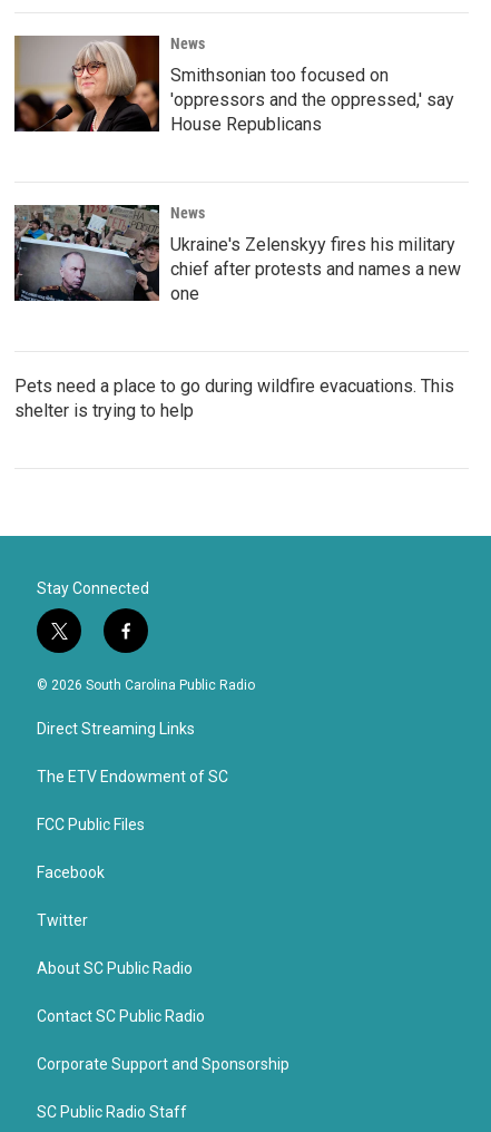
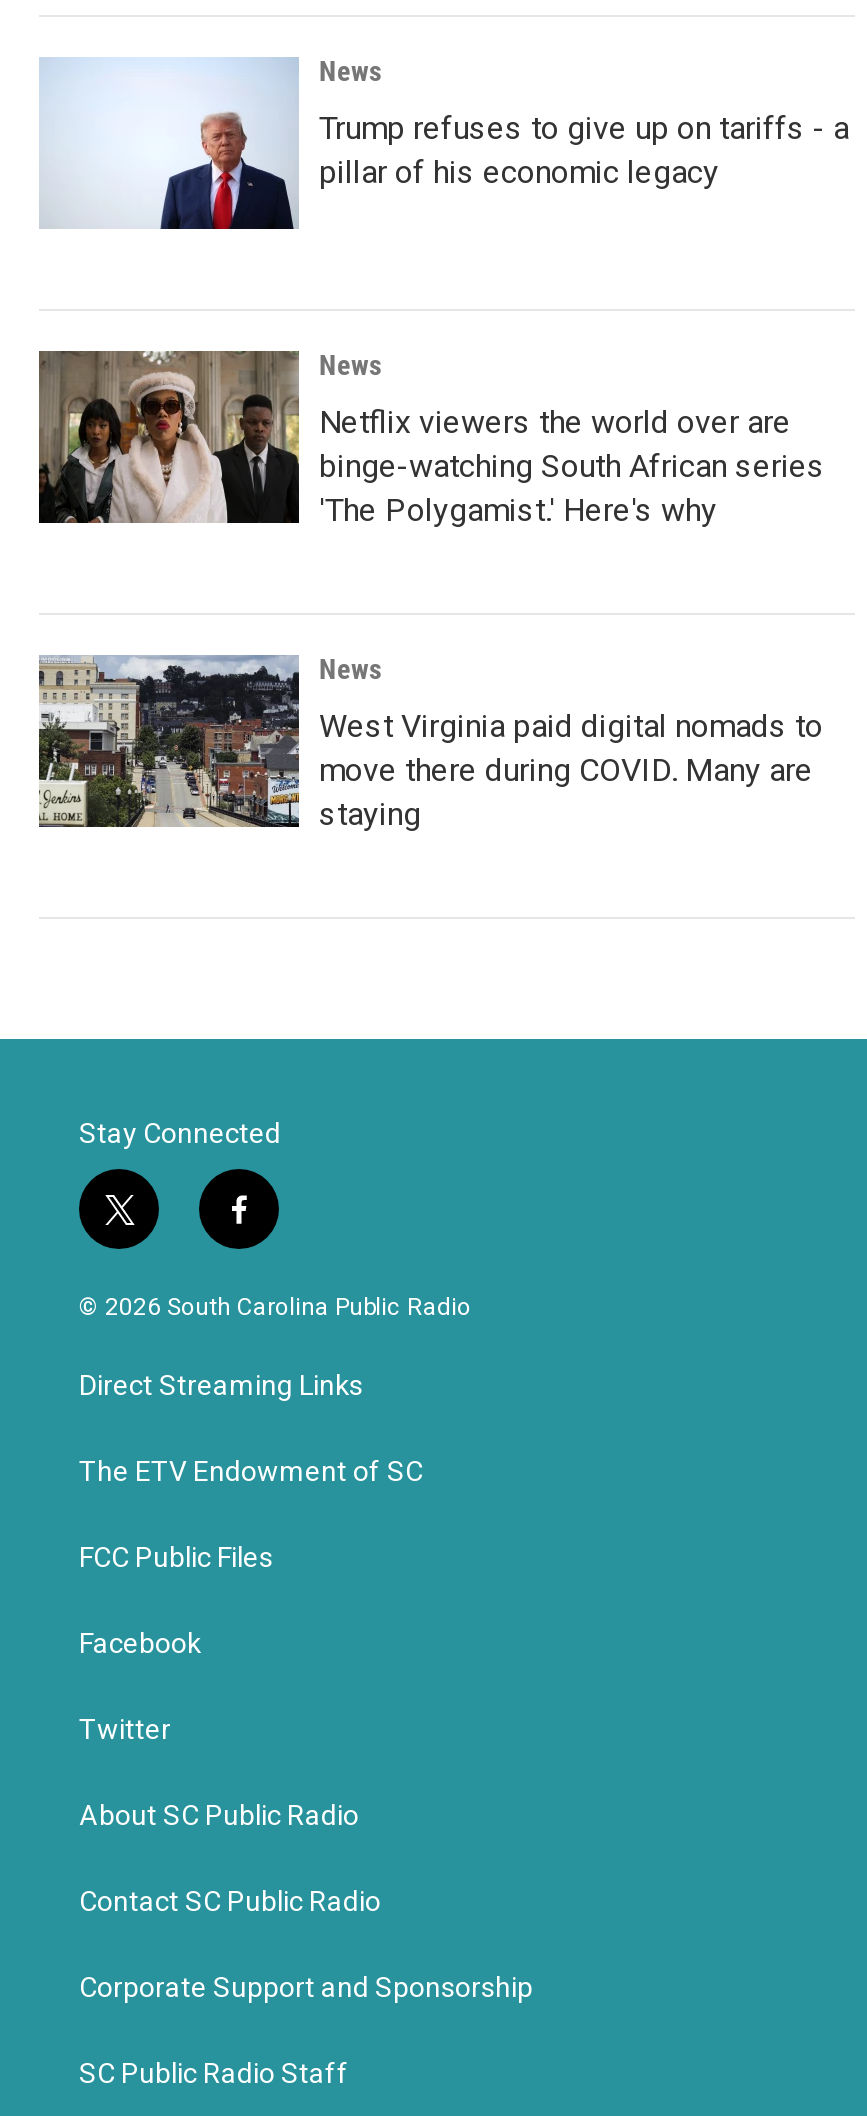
- [image]
- Smithsonian too focused on
- 'oppressors and the oppressed,' say
- House Republicans
+ [image]
+ Trump refuses to give up on tariffs - a
+ pillar of his economic legacy

- [image]
- Ukraine's Zelenskyy fires his military
- chief after protests and names a new
- one
+ [image]
+ Netflix viewers the world over are
+ binge-watching South African series
+ 'The Polygamist.' Here's why

- Pets need a place to go during wildfire evacuations. This
- shelter is trying to help
+ News
+ West Virginia paid digital nomads to
+ move there during COVID. Many are
+ staying
